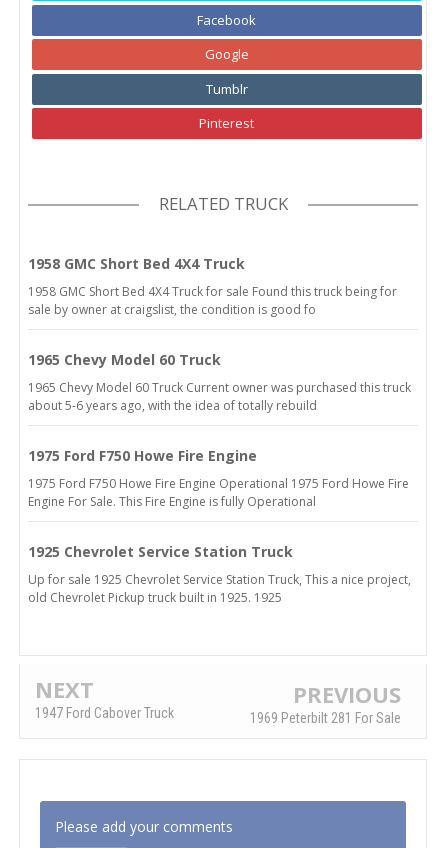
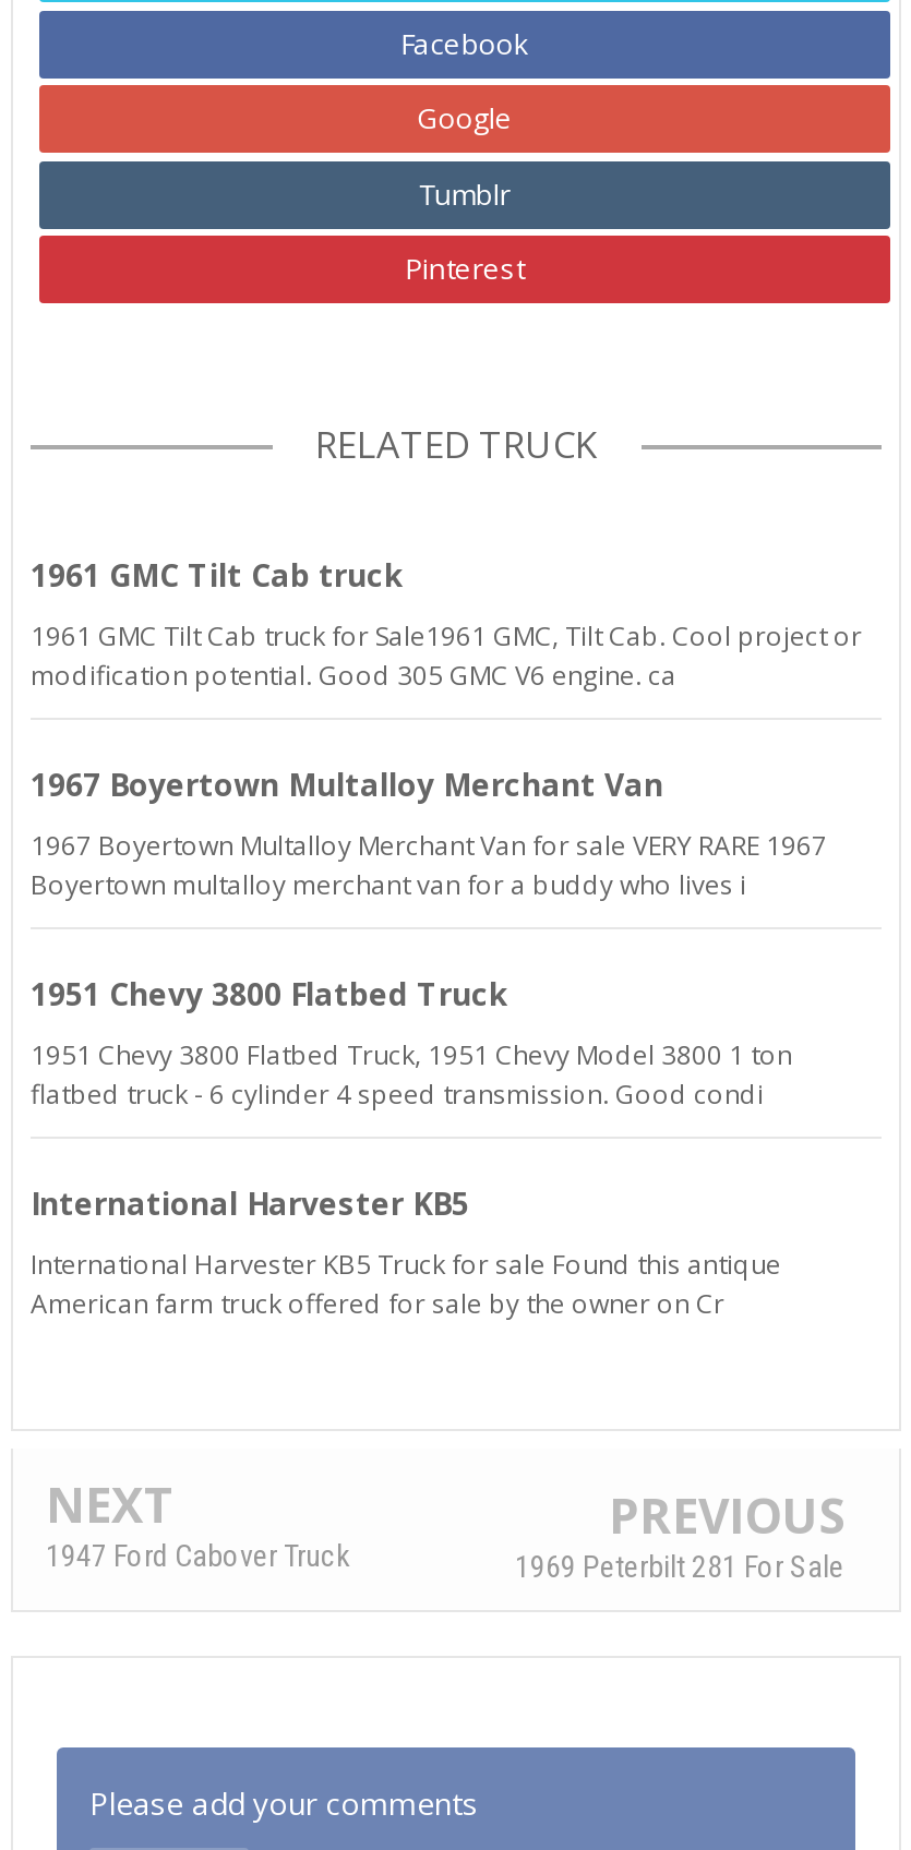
- 1958 GMC Short Bed 4X4 Truck
+ 1961 GMC Tilt Cab truck

- 1958 GMC Short Bed 4X4 Truck for sale Found this truck being for
- sale by owner at craigslist, the condition is good fo
+ 1961 GMC Tilt Cab truck for Sale1961 GMC, Tilt Cab. Cool project or
+ modification potential. Good 305 GMC V6 engine. ca

- 1965 Chevy Model 60 Truck
+ 1967 Boyertown Multalloy Merchant Van

- 1965 Chevy Model 60 Truck Current owner was purchased this truck
- about 5-6 years ago, with the idea of totally rebuild
+ 1967 Boyertown Multalloy Merchant Van for sale VERY RARE 1967
+ Boyertown multalloy merchant van for a buddy who lives i

- 1975 Ford F750 Howe Fire Engine
+ 1951 Chevy 3800 Flatbed Truck

- 1975 Ford F750 Howe Fire Engine Operational 1975 Ford Howe Fire
- Engine For Sale. This Fire Engine is fully Operational
+ 1951 Chevy 3800 Flatbed Truck, 1951 Chevy Model 3800 1 ton
+ flatbed truck - 6 cylinder 4 speed transmission. Good condi

- 1925 Chevrolet Service Station Truck
+ International Harvester KB5

- Up for sale 1925 Chevrolet Service Station Truck, This a nice project,
- old Chevrolet Pickup truck built in 1925. 1925
+ International Harvester KB5 Truck for sale Found this antique
+ American farm truck offered for sale by the owner on Cr
